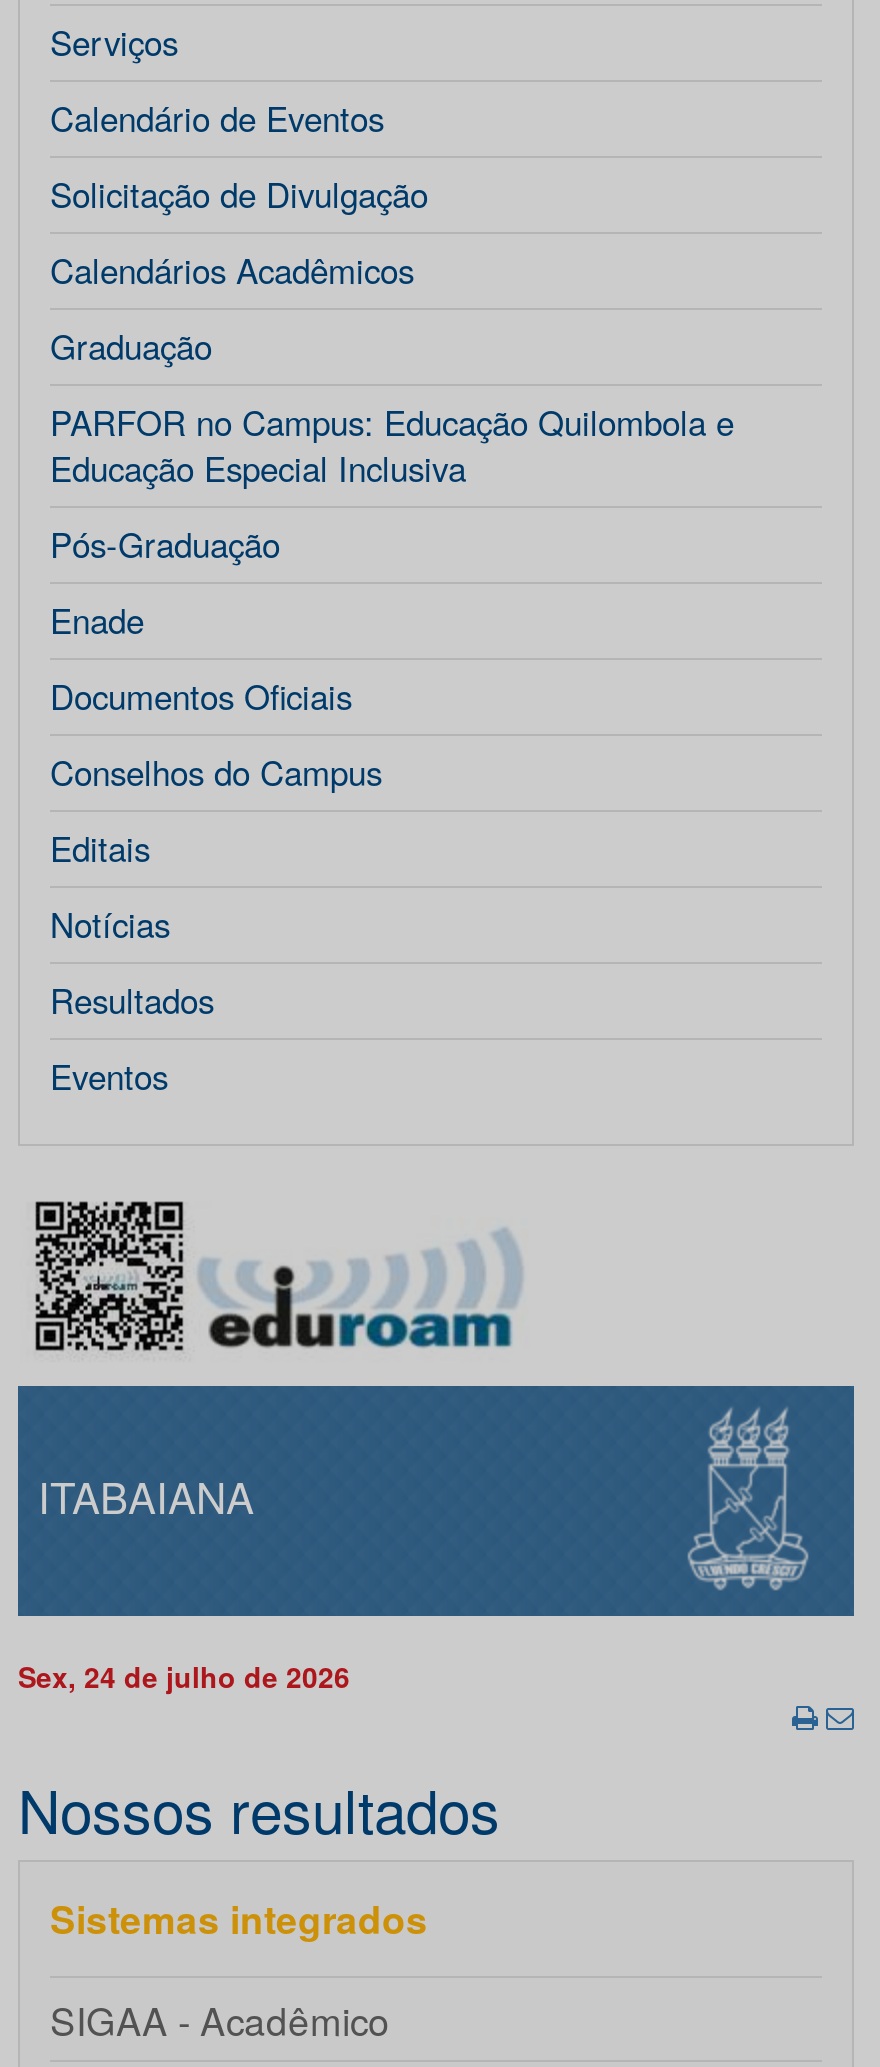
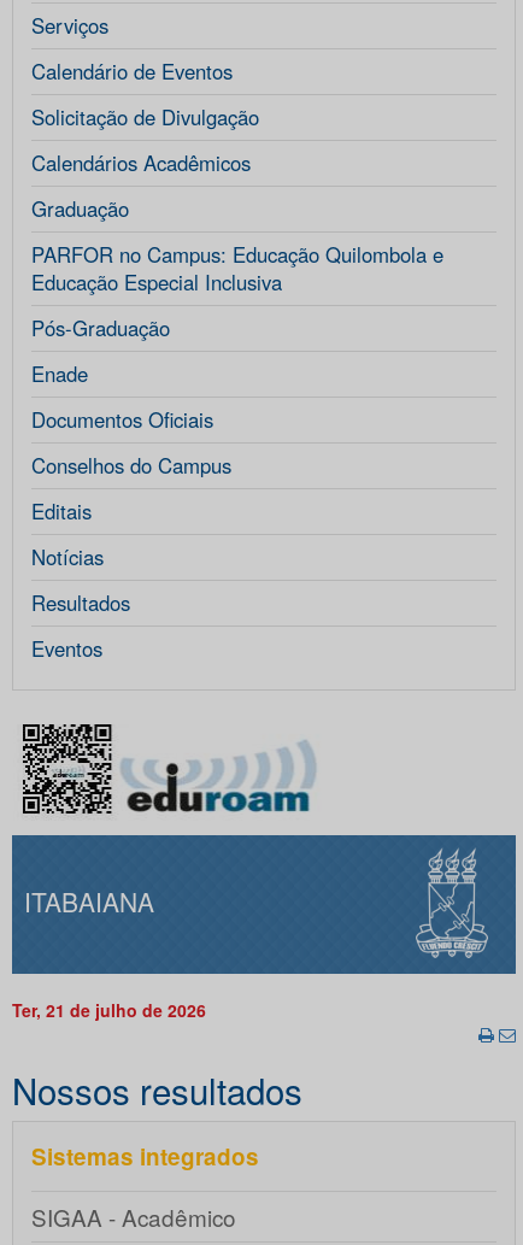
- Sex, 24 de julho de 2026
+ Ter, 21 de julho de 2026
